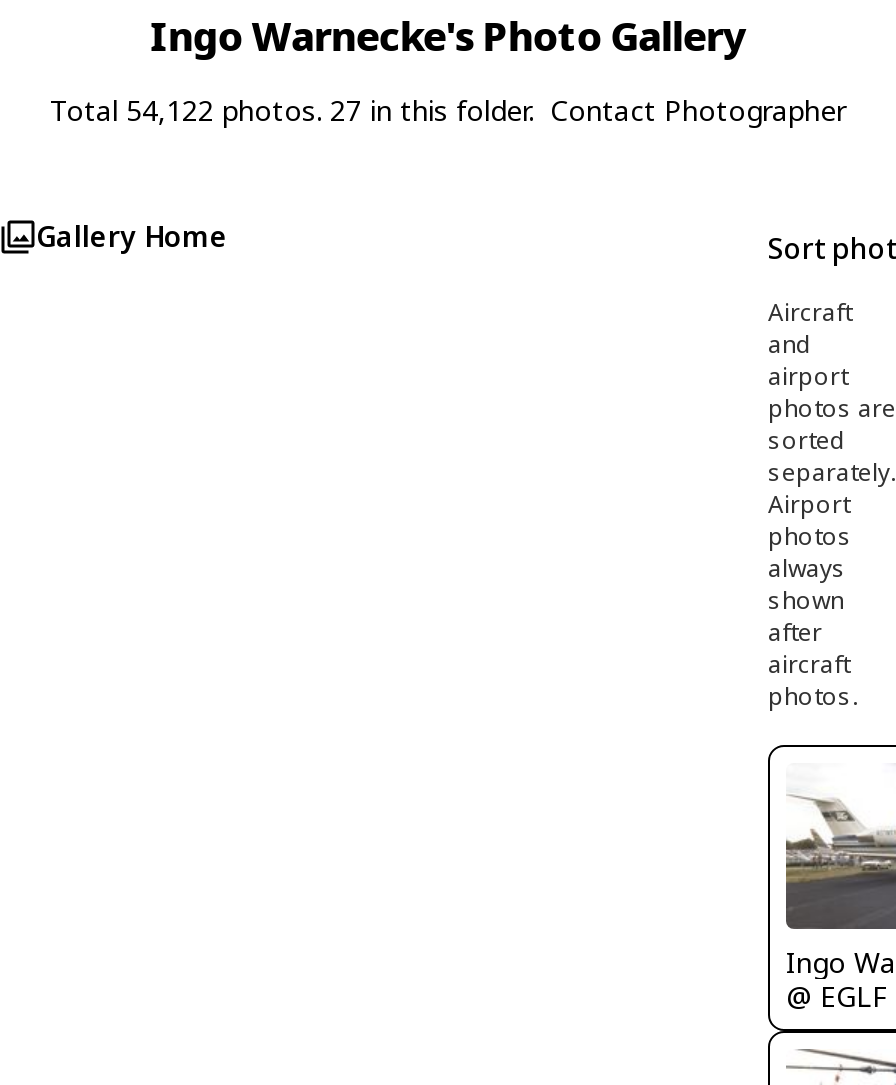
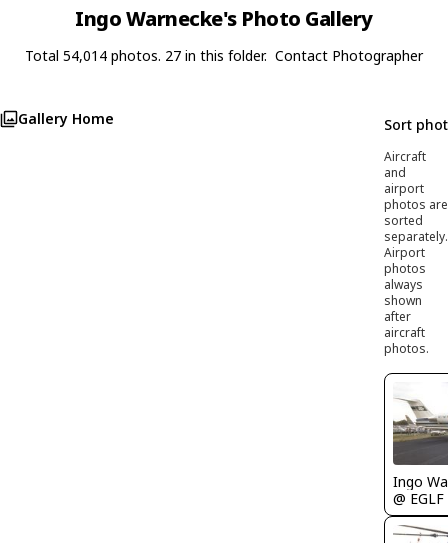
- Total 54,122 photos. 27 in this folder. Contact Photographer
+ Total 54,014 photos. 27 in this folder. Contact Photographer
